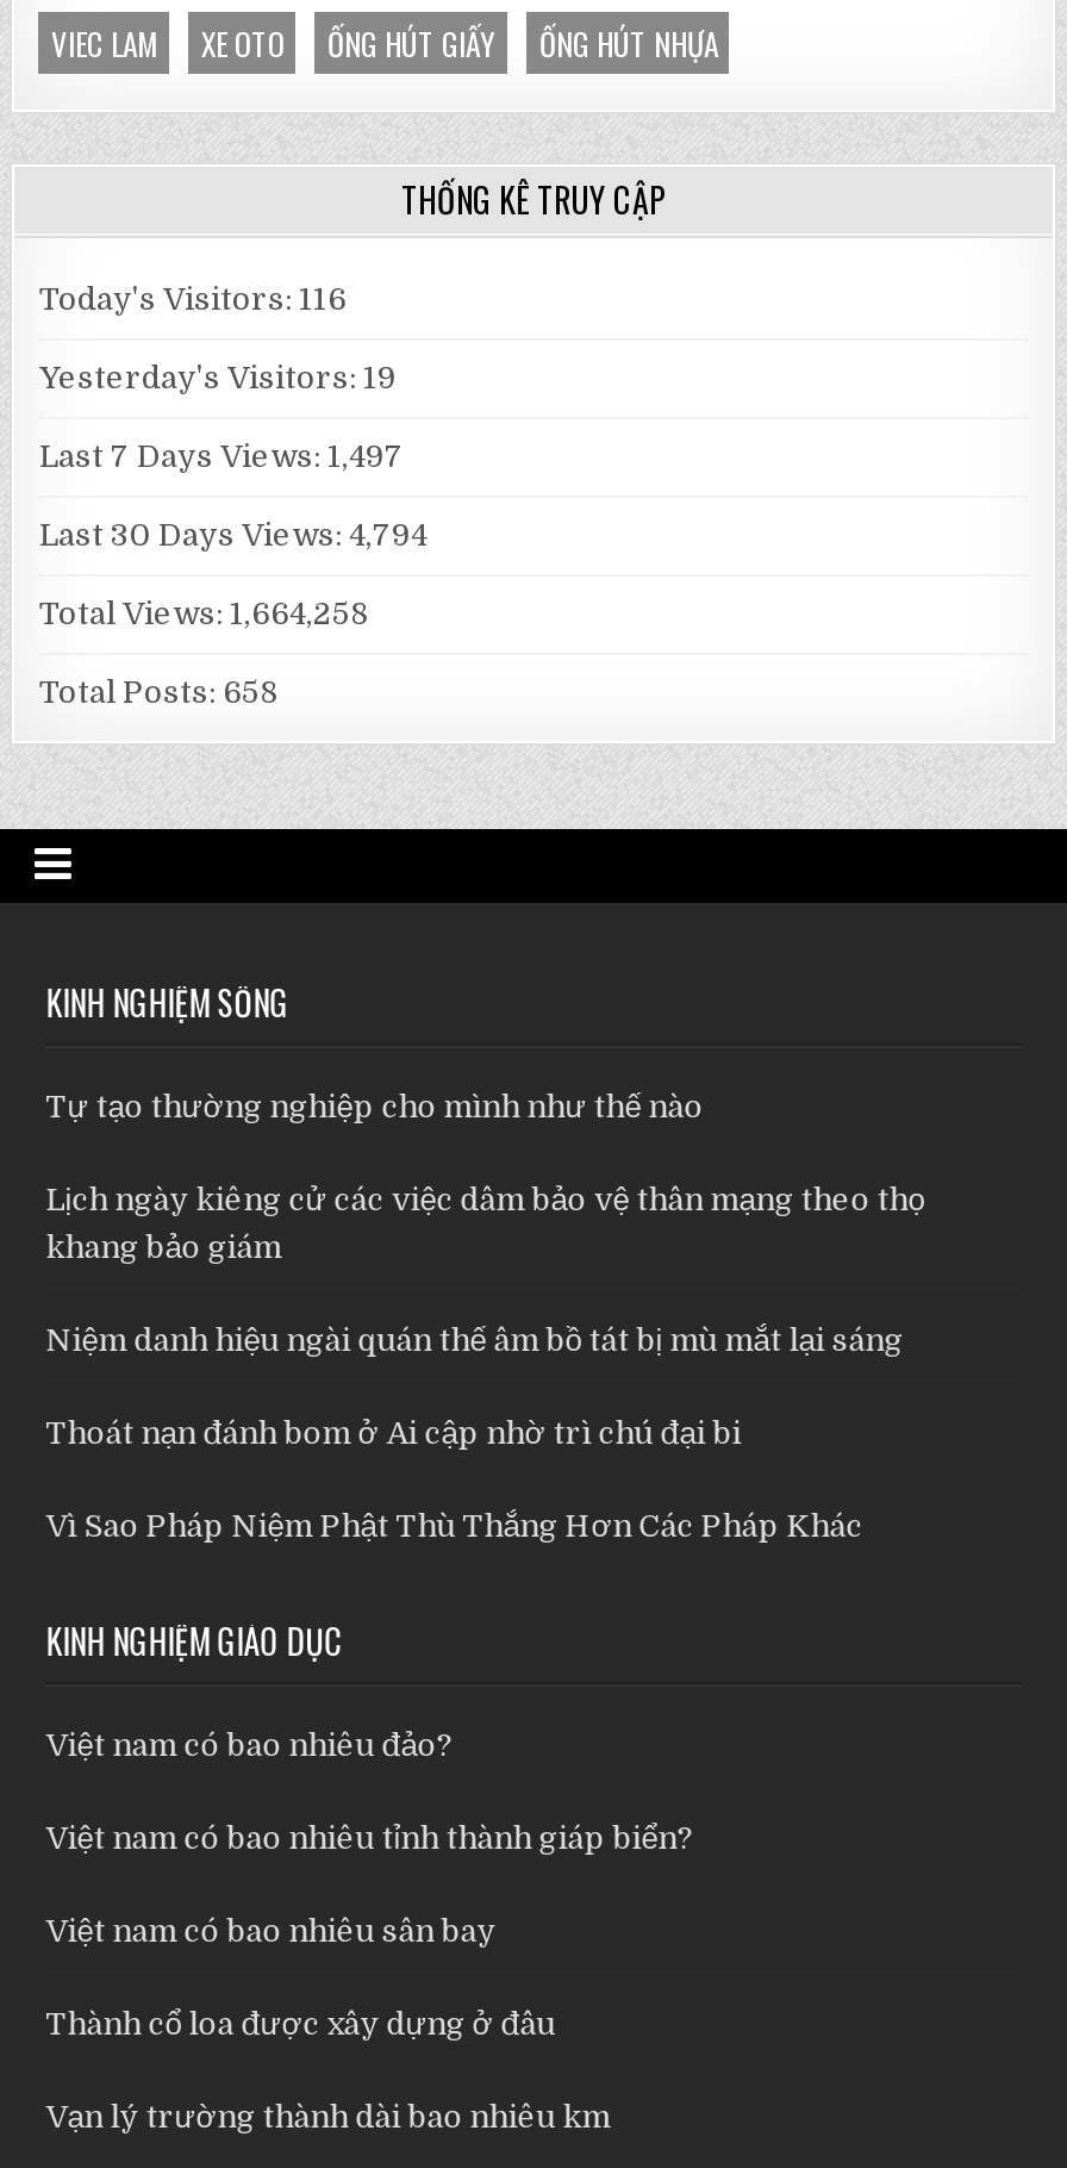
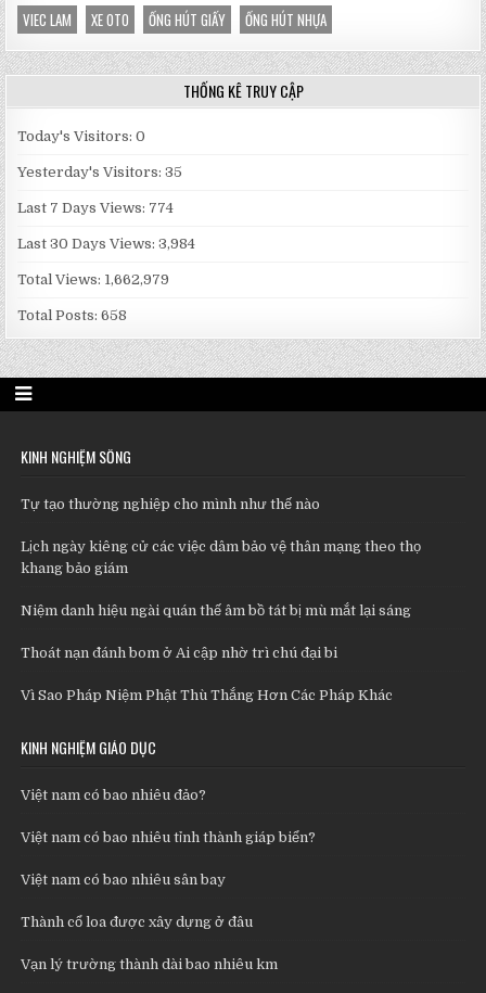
- Today's Visitors: 116
+ Today's Visitors: 0

- Yesterday's Visitors: 19
+ Yesterday's Visitors: 35

- Last 7 Days Views: 1,497
+ Last 7 Days Views: 774

- Last 30 Days Views: 4,794
+ Last 30 Days Views: 3,984

- Total Views: 1,664,258
+ Total Views: 1,662,979
